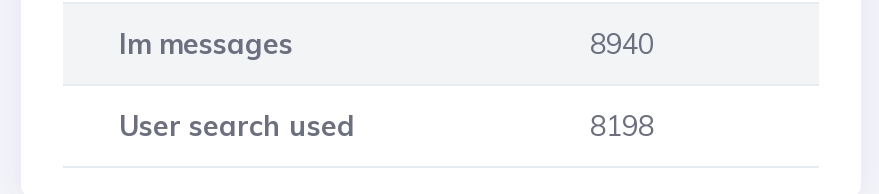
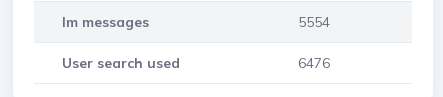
- 8940
+ 5554

- 8198
+ 6476
